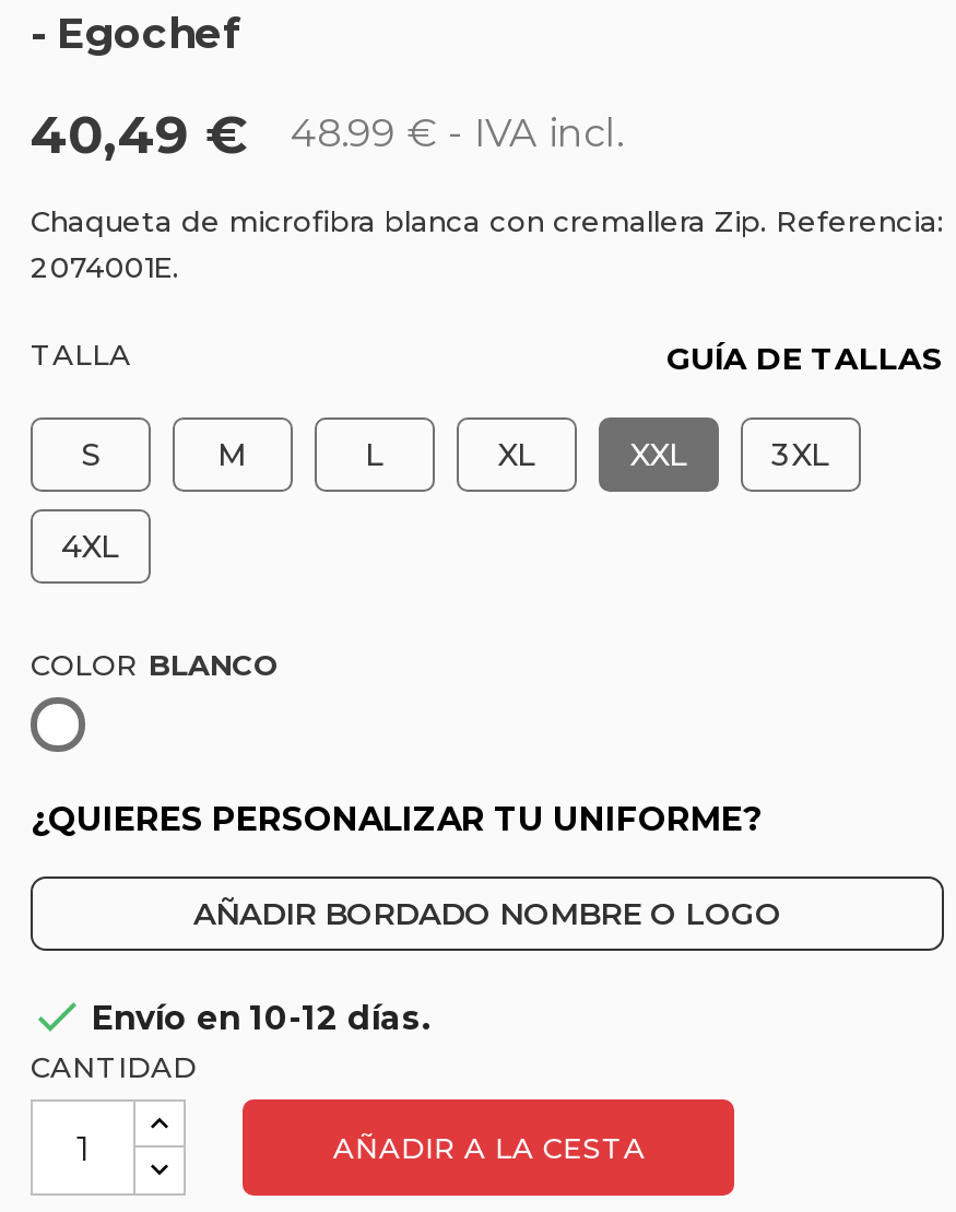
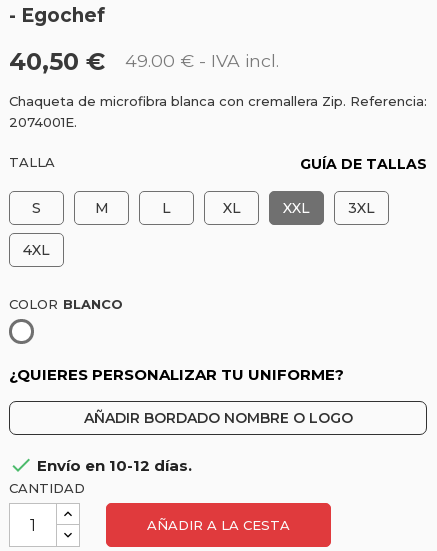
- 40,49 €
+ 40,50 €

- 48.99 €- IVA incl.
+ 49.00 €- IVA incl.
